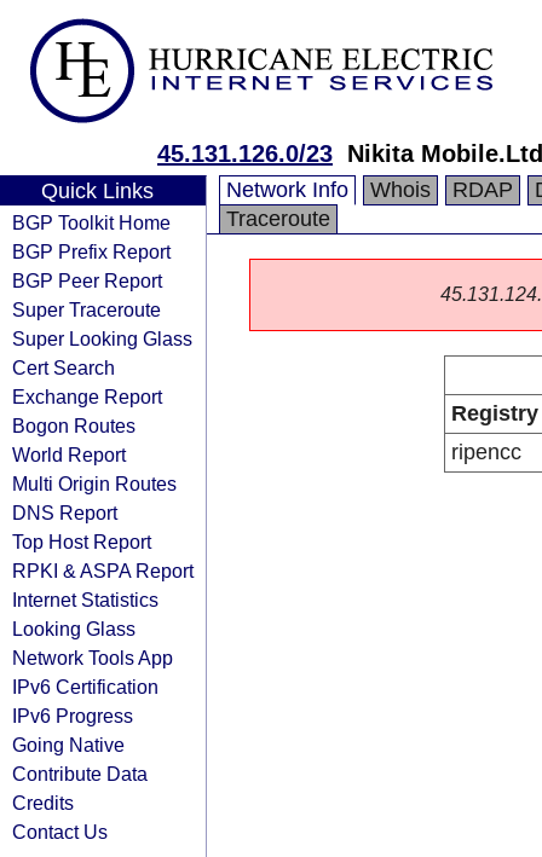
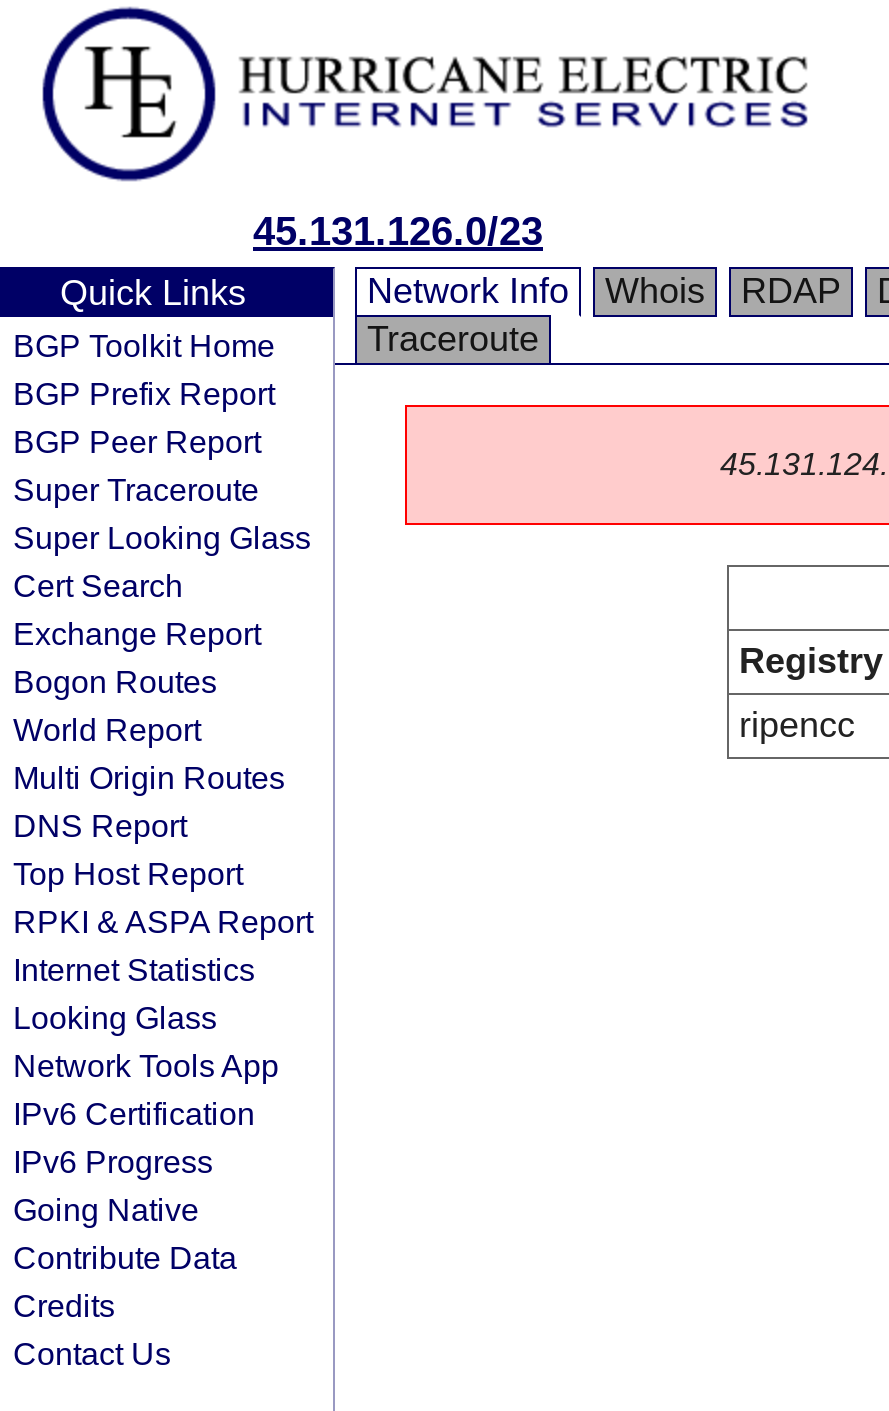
- 45.131.126.0/23 Nikita Mobile.Ltd
+ 45.131.126.0/23
